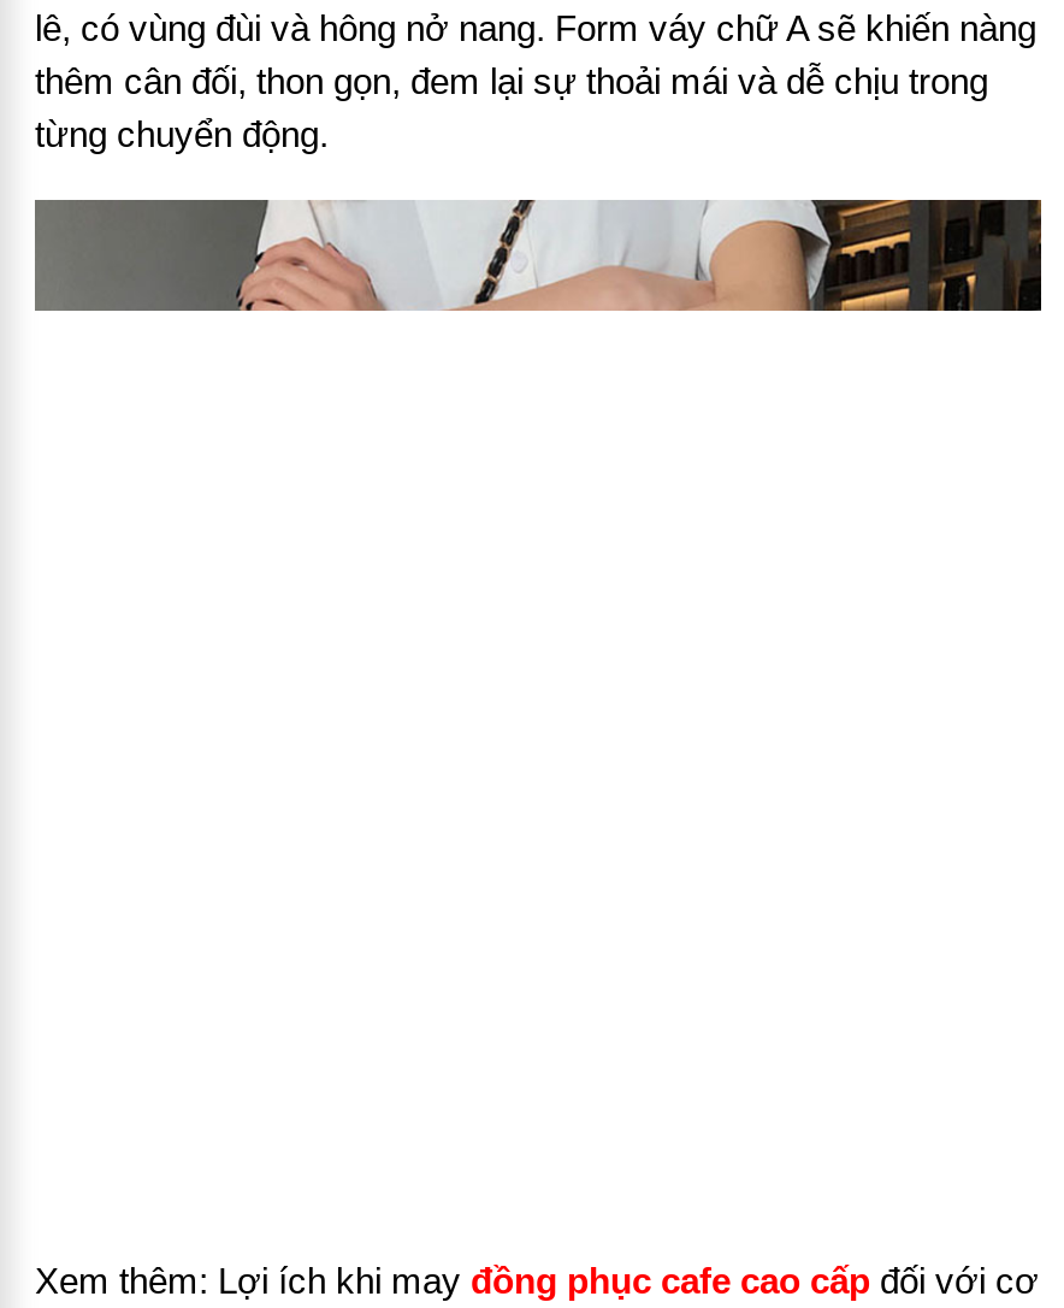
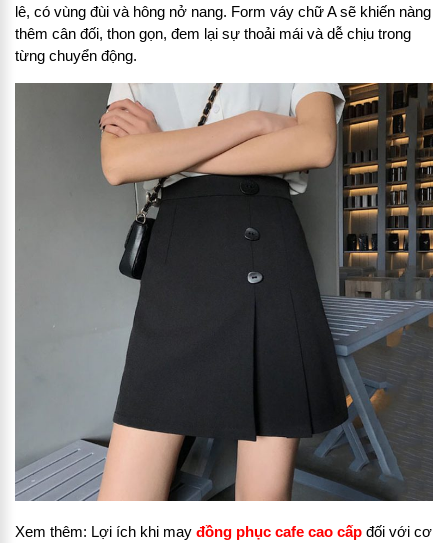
+ [image]
